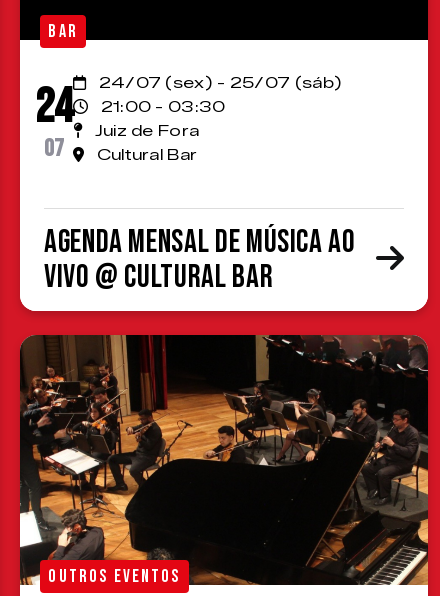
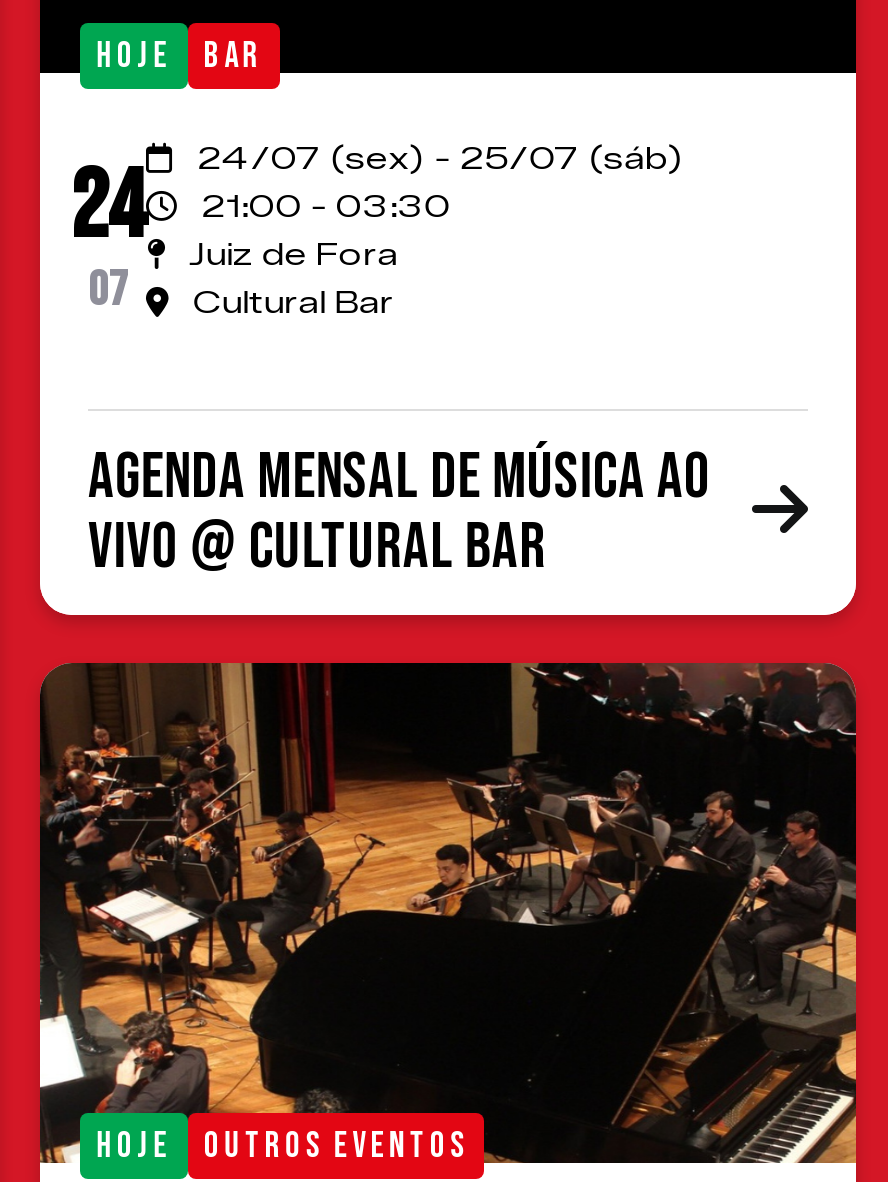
+ HOJE

+ HOJE
